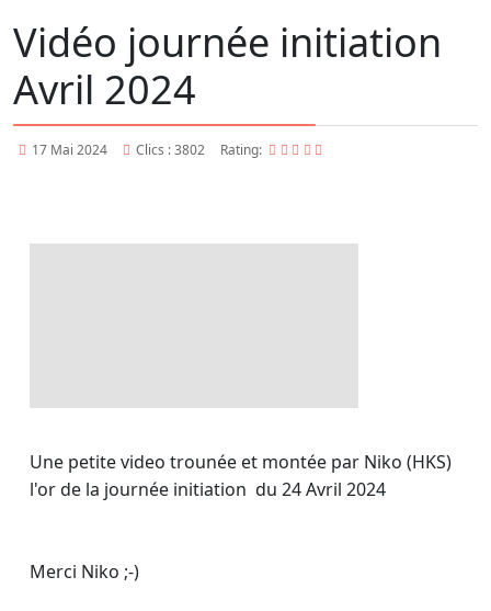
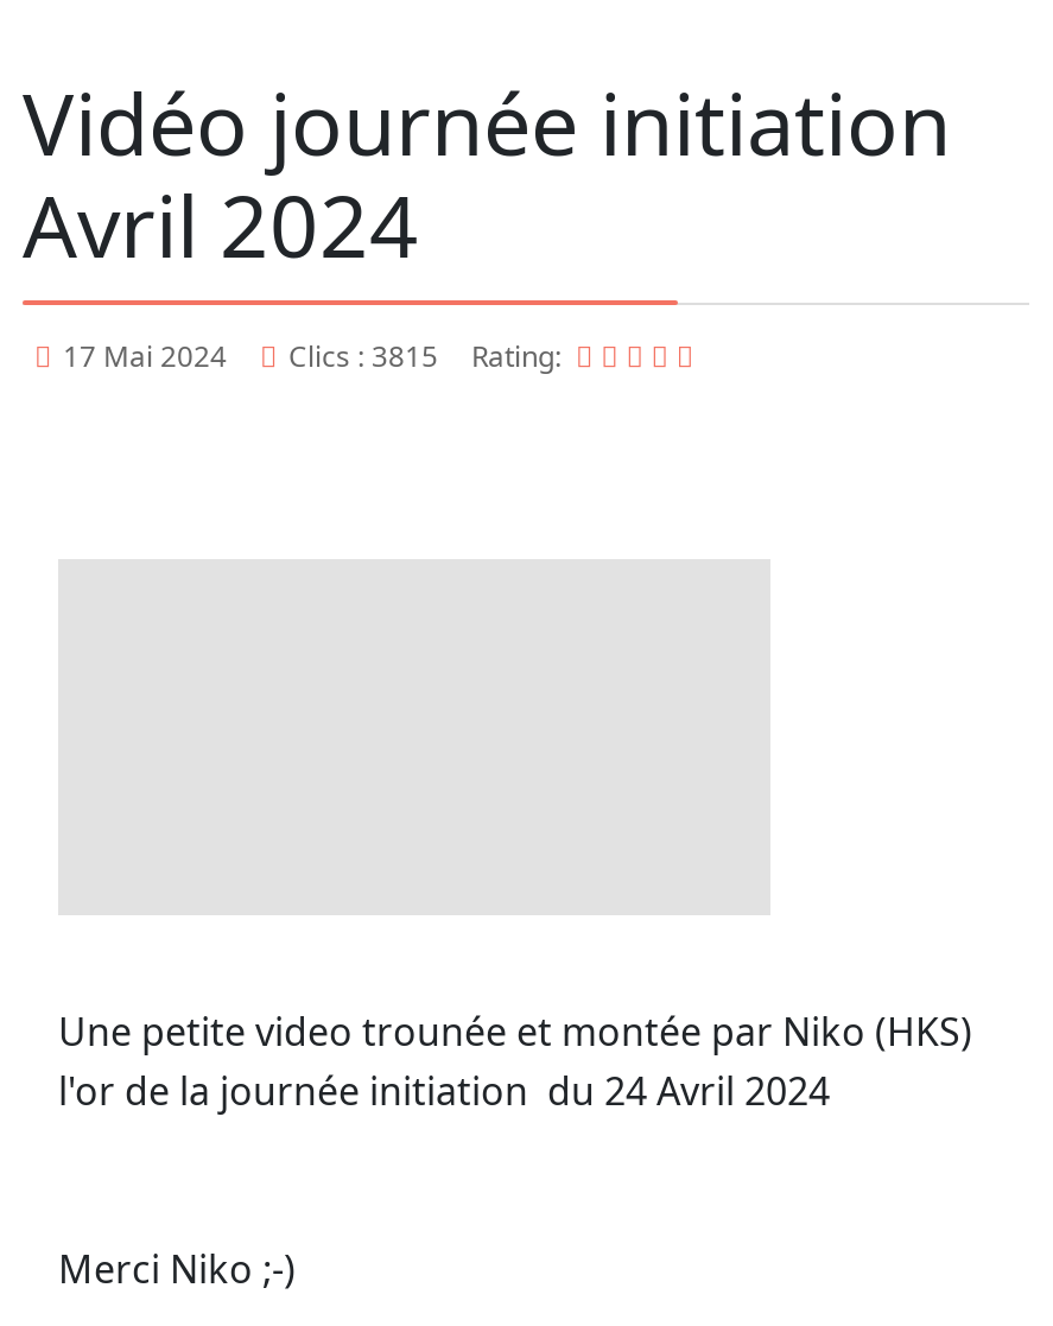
- 17 Mai 2024 Clics : 3802 Rating:
+ 17 Mai 2024 Clics : 3815 Rating:
